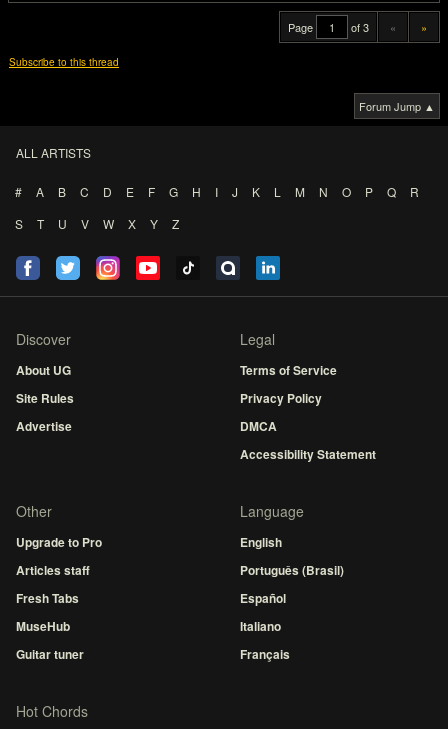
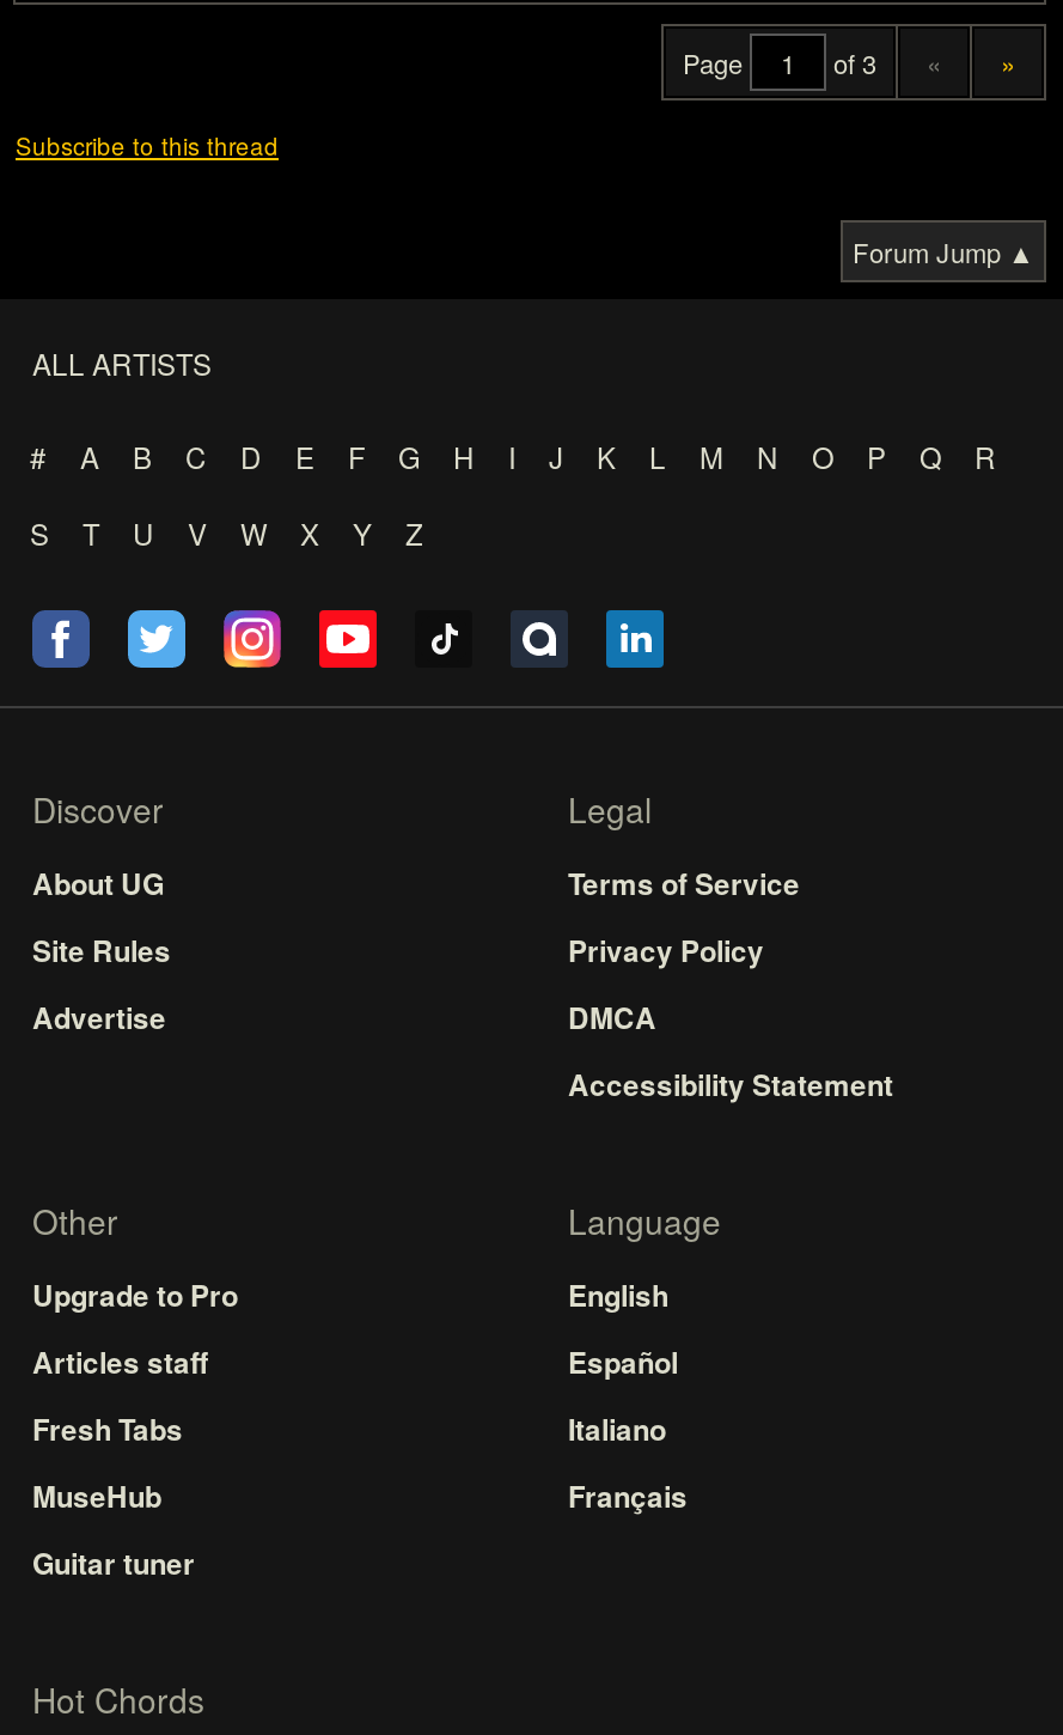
- Português (Brasil)

moved up: Español | Italiano | Français
